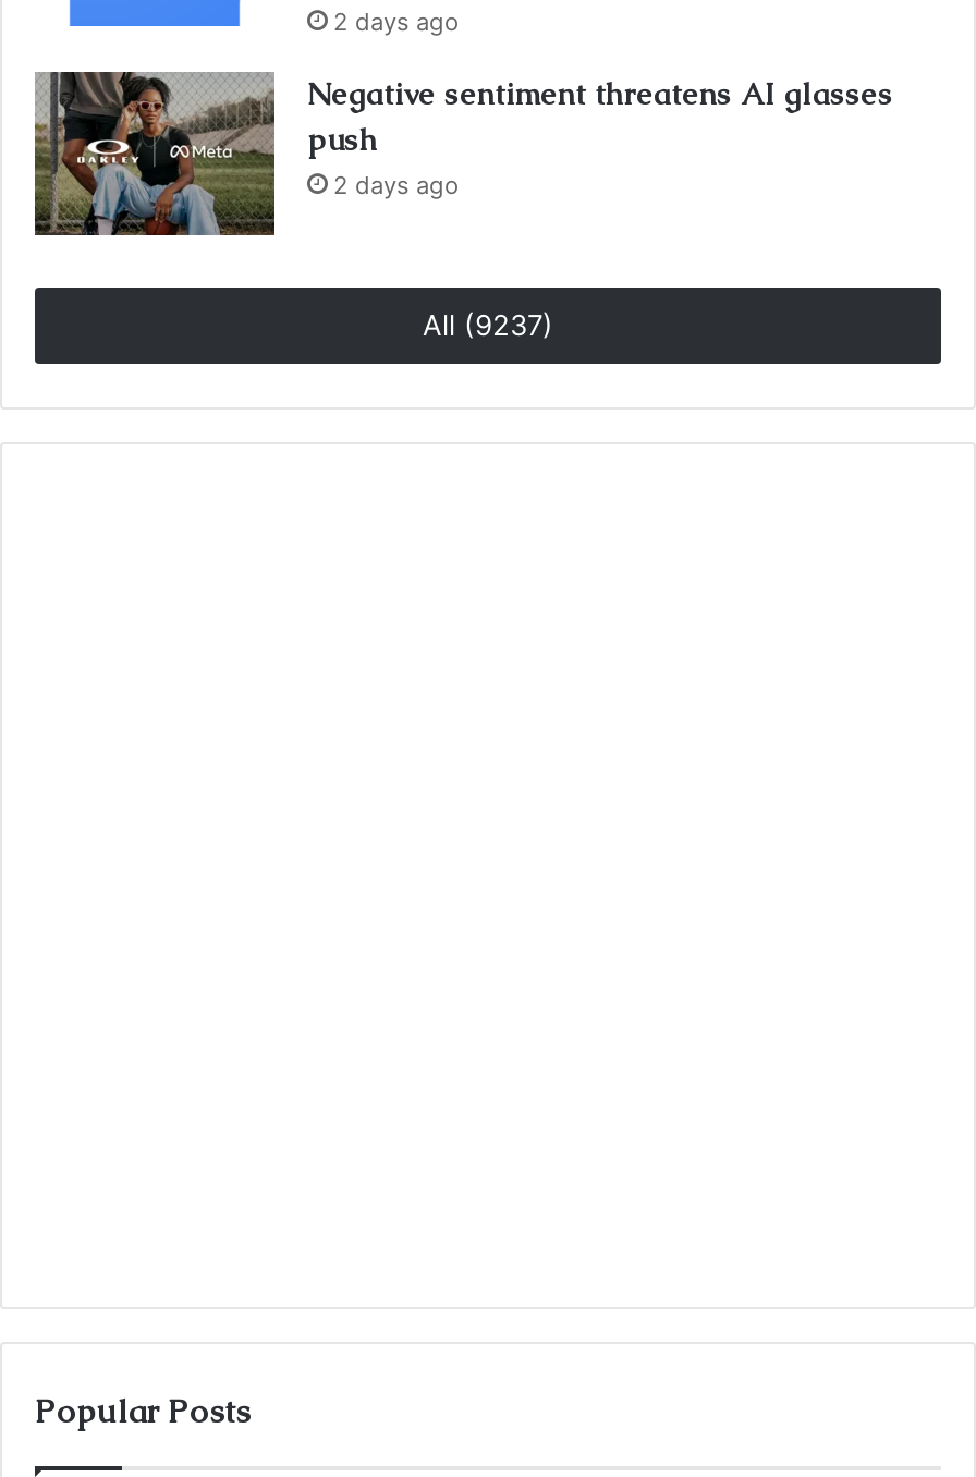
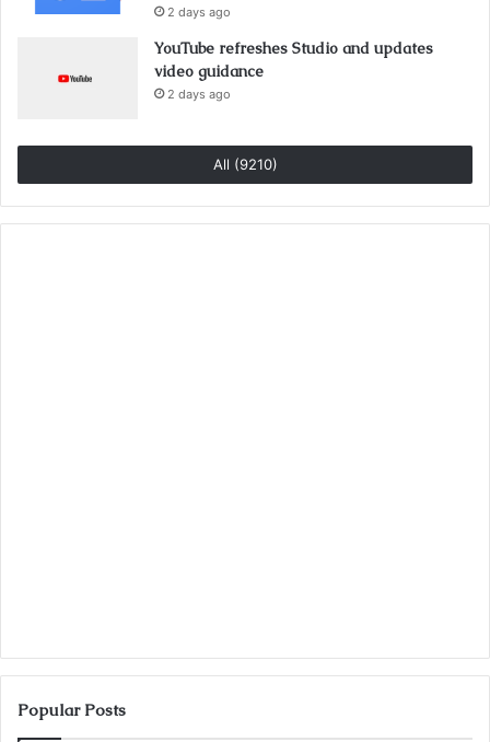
- [image]

- Negative sentiment threatens AI glasses
- push
+ YouTube refreshes Studio and updates
+ video guidance

- All (9237)
+ All (9210)
